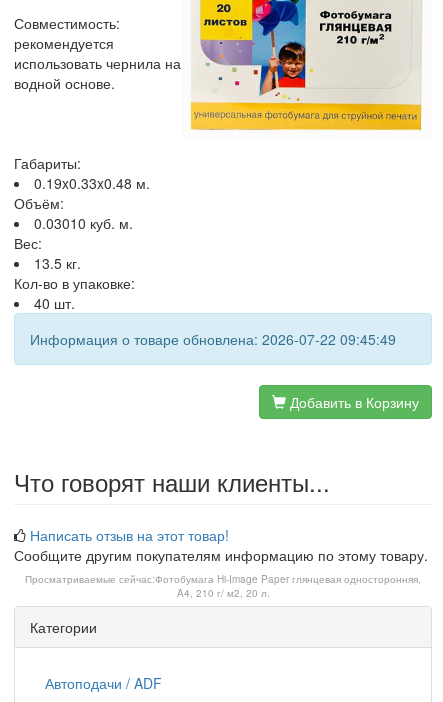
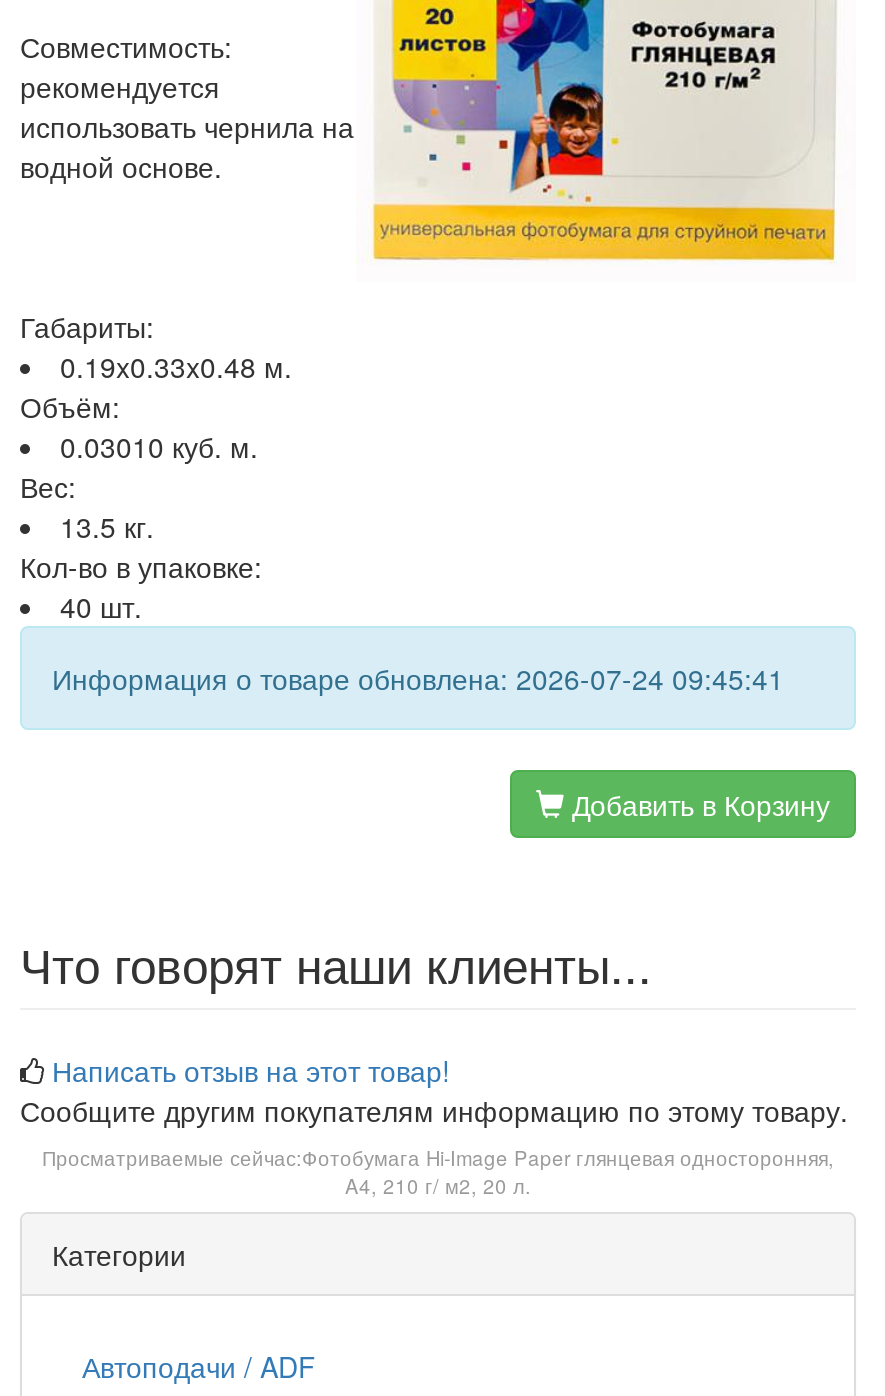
- Информация о товаре обновлена: 2026-07-22 09:45:49
+ Информация о товаре обновлена: 2026-07-24 09:45:41
